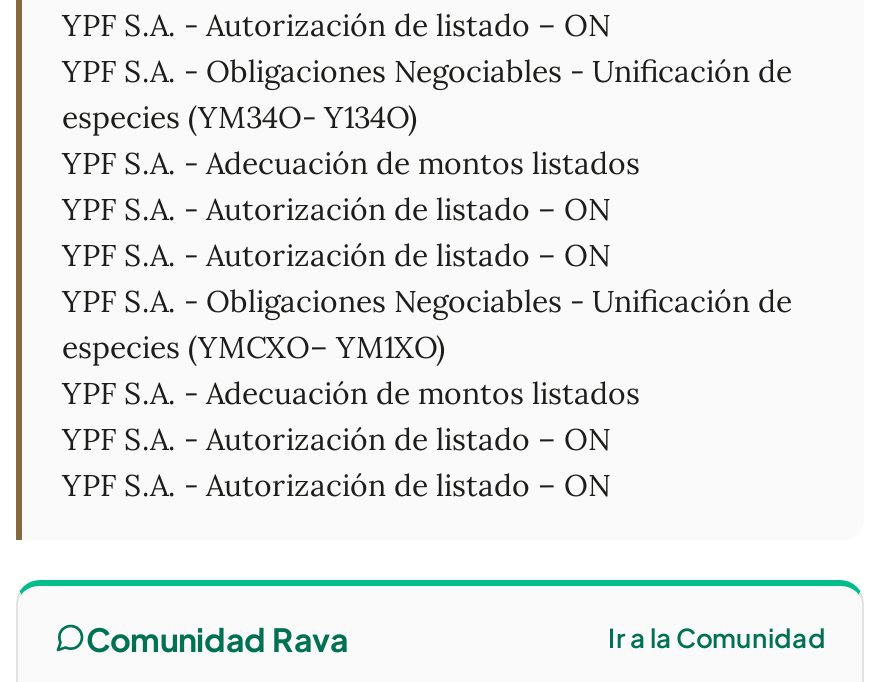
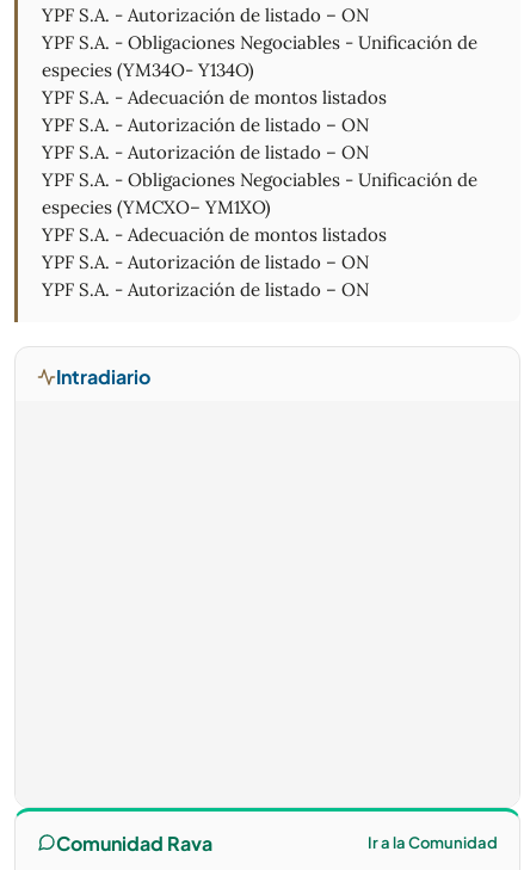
+ Intradiario
